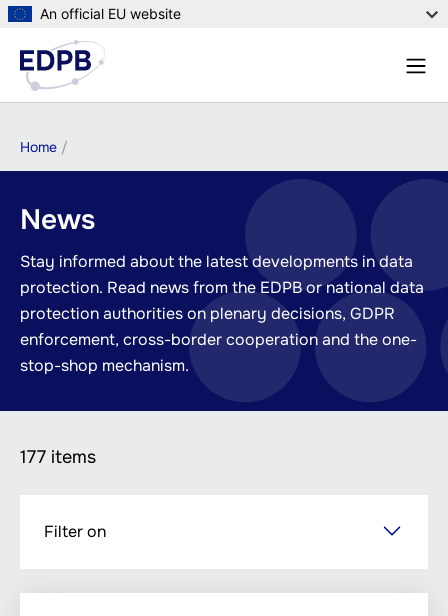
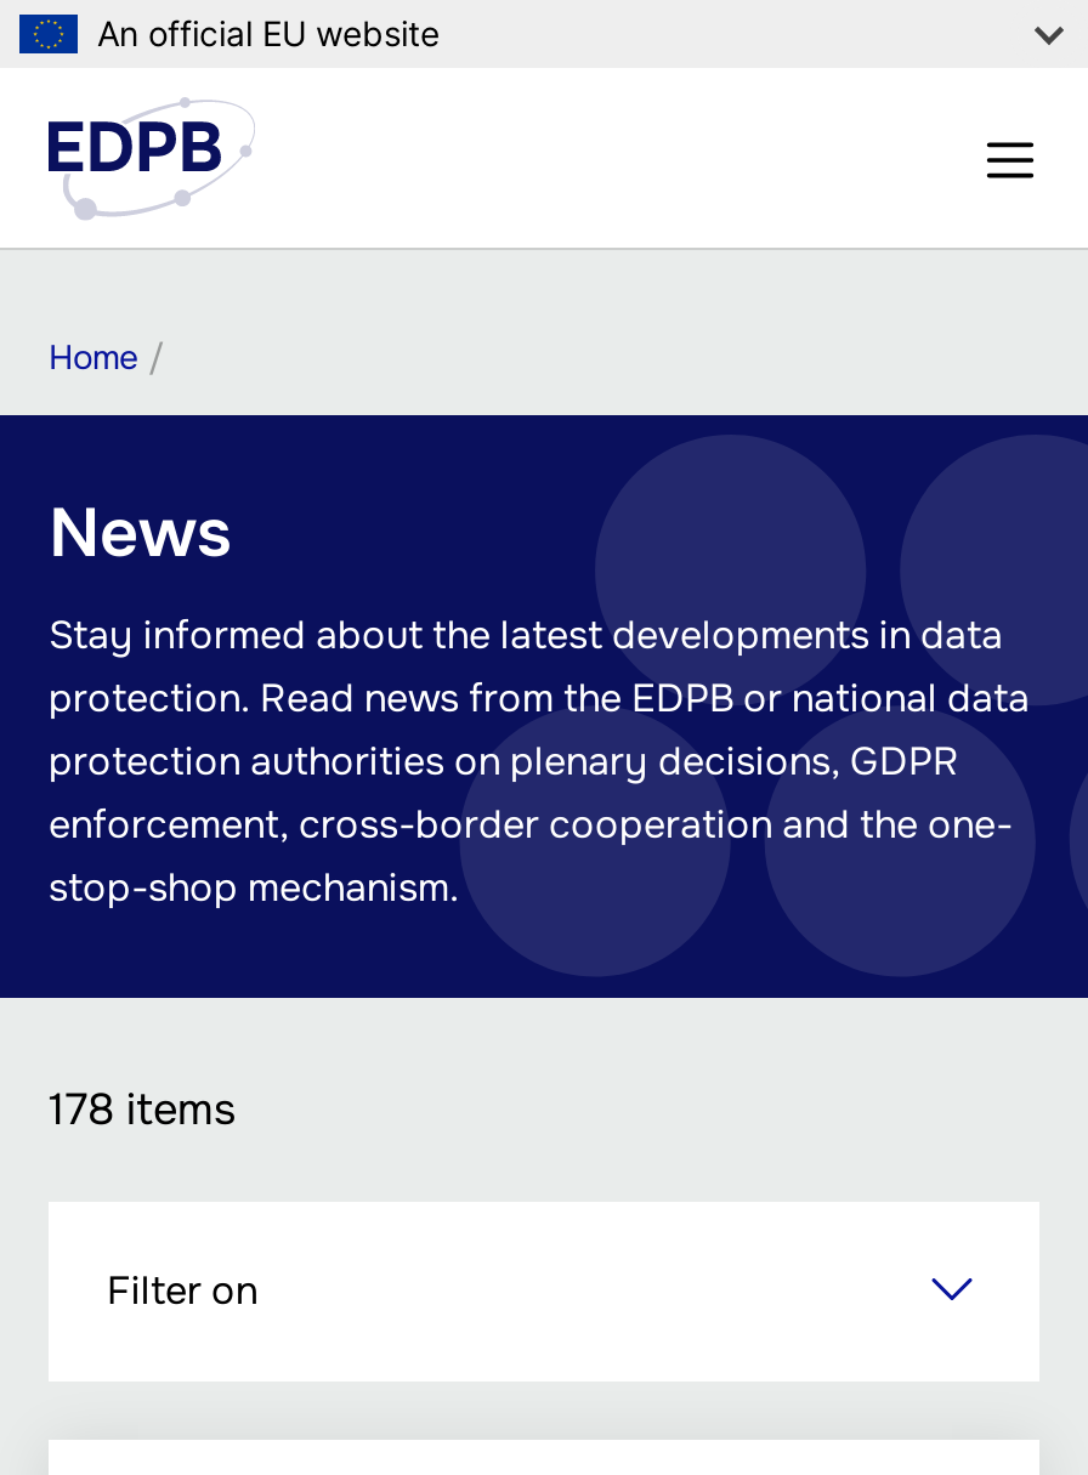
- 177 items
+ 178 items
